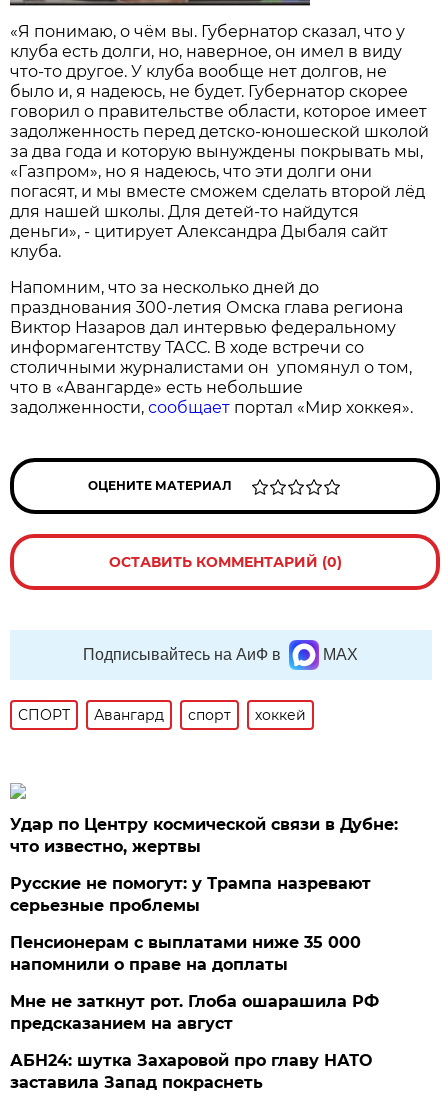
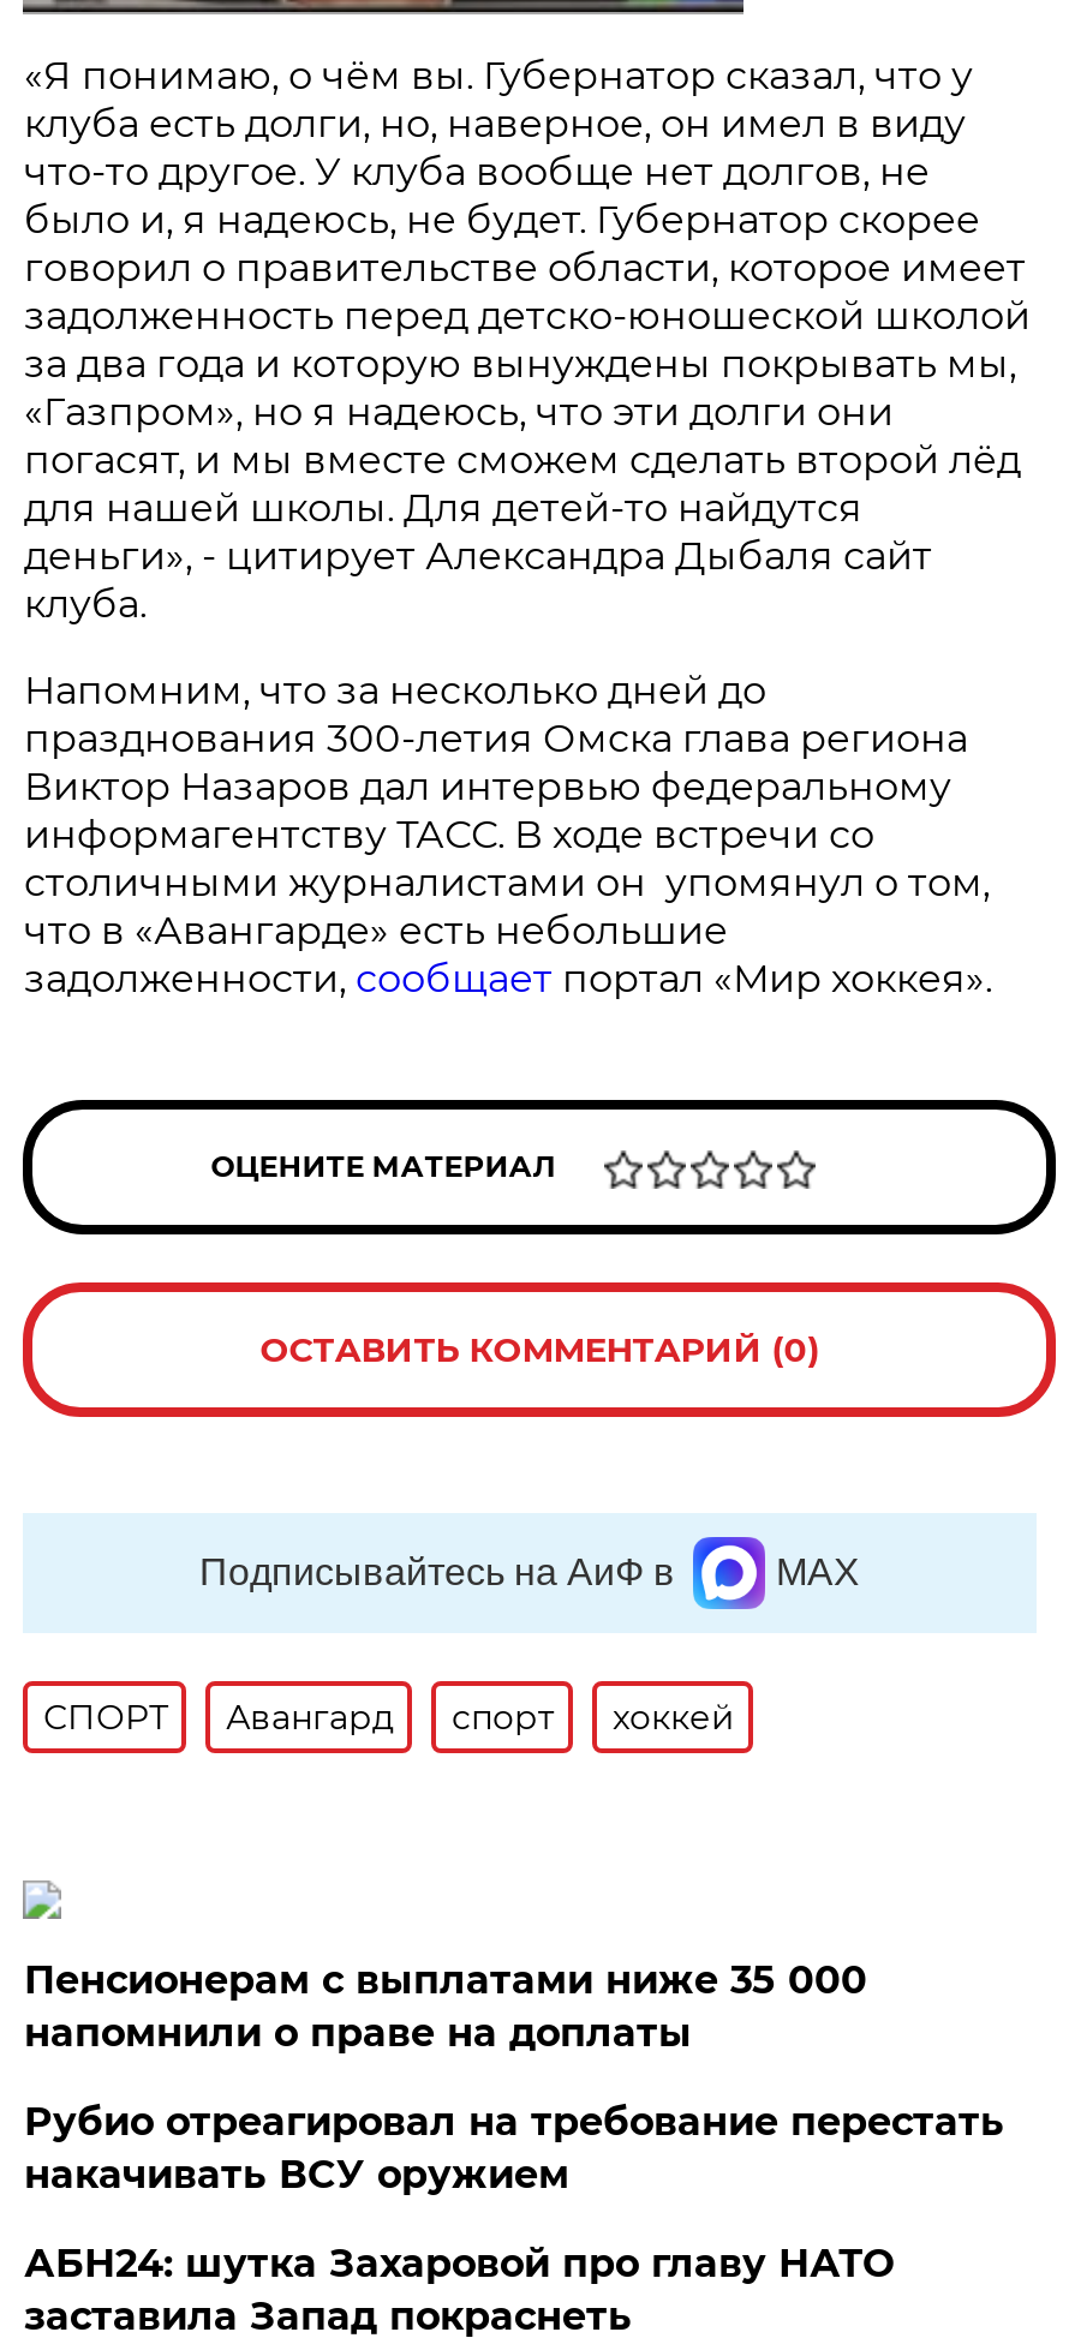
- Удар по Центру космической связи в Дубне:
- что известно, жертвы
- Русские не помогут: у Трампа назревают
- серьезные проблемы

- Мне не заткнут рот. Глоба ошарашила РФ
- предсказанием на август
+ Рубио отреагировал на требование перестать
+ накачивать ВСУ оружием
